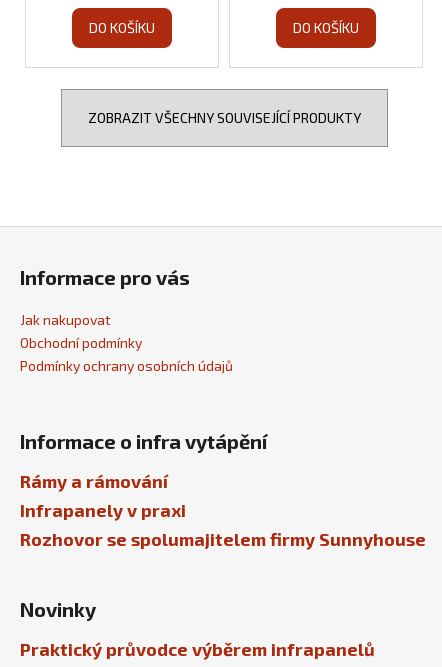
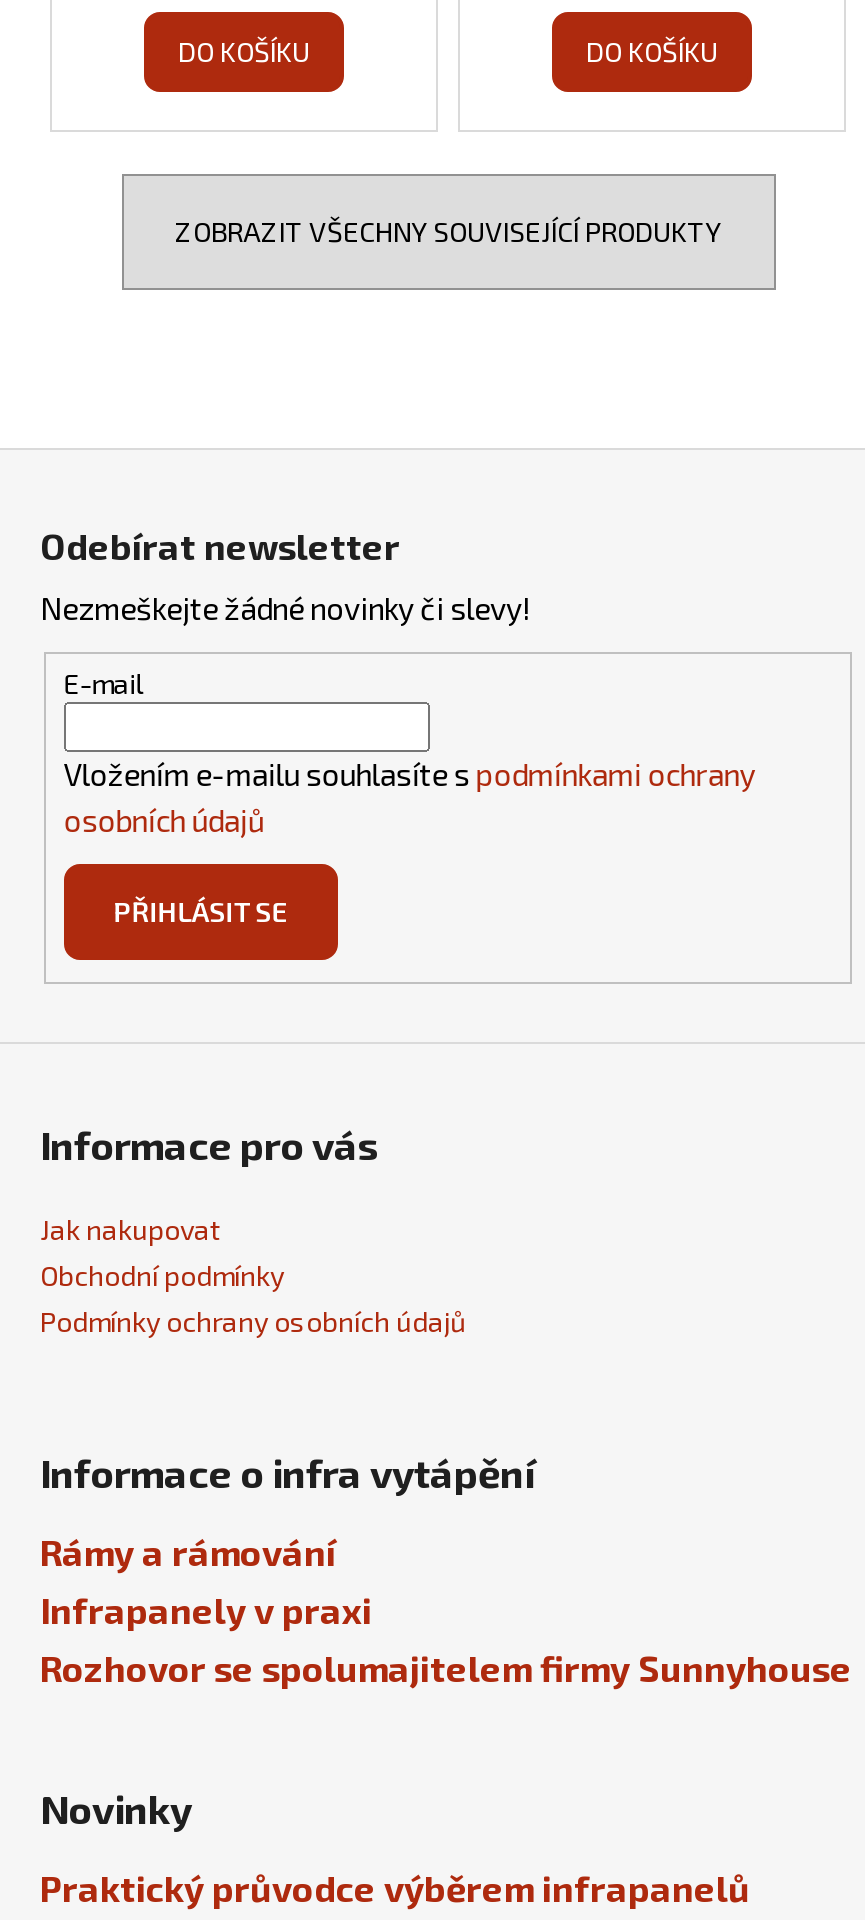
+ Odebírat newsletter
+ Nezmeškejte žádné novinky či slevy!
+ E-mail
+ Vložením e-mailu souhlasíte s podmínkami ochrany
+ osobních údajů
+ PŘIHLÁSIT SE
